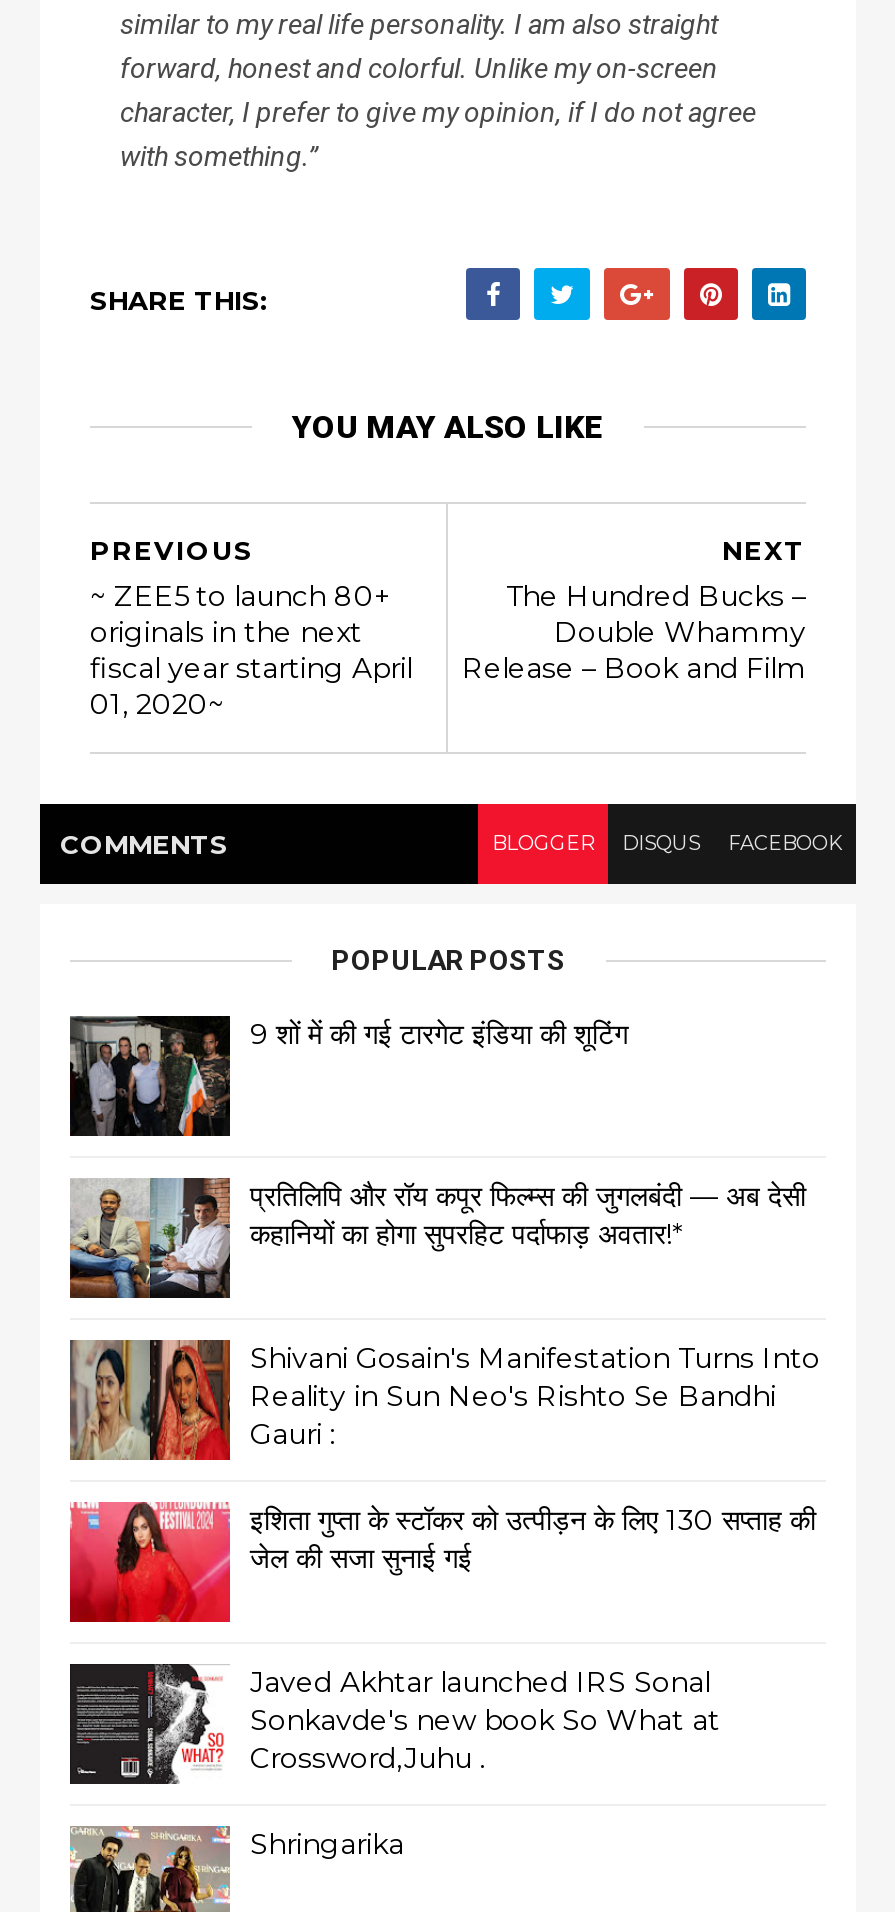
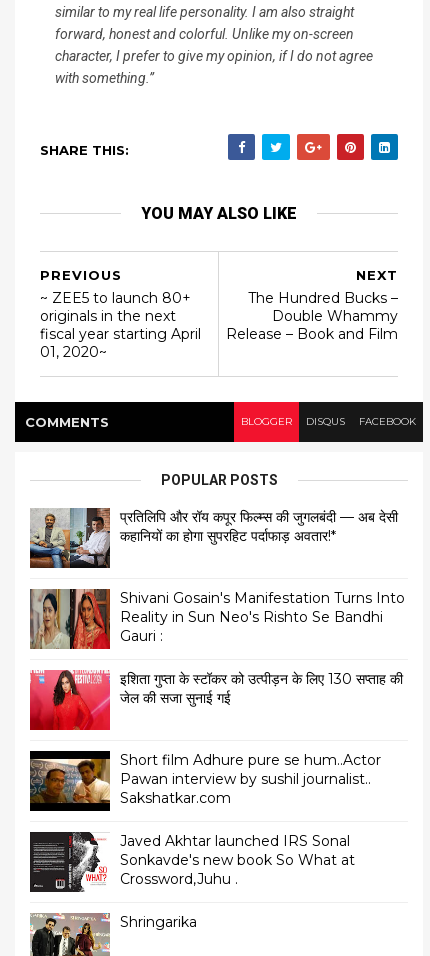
- [image]
- 9 शों में की गई टारगेट इंडिया की शूटिंग

moved up: [image] | प्रतिलिपि और रॉय कपूर फिल्म्स की जुगलबंदी — अब देसी | कहानियों का होगा सुपरहिट पर्दाफाड़ अवतार!* | Shivani Gosain's Manifestation Turns Into | Reality in Sun Neo's Rishto Se Bandhi | Gauri : | इशिता गुप्ता के स्टॉकर को उत्पीड़न के लिए 130 सप्ताह की | जेल की सजा सुनाई गई

+ [image]
+ Short film Adhure pure se hum..Actor
+ Pawan interview by sushil journalist..
+ Sakshatkar.com
